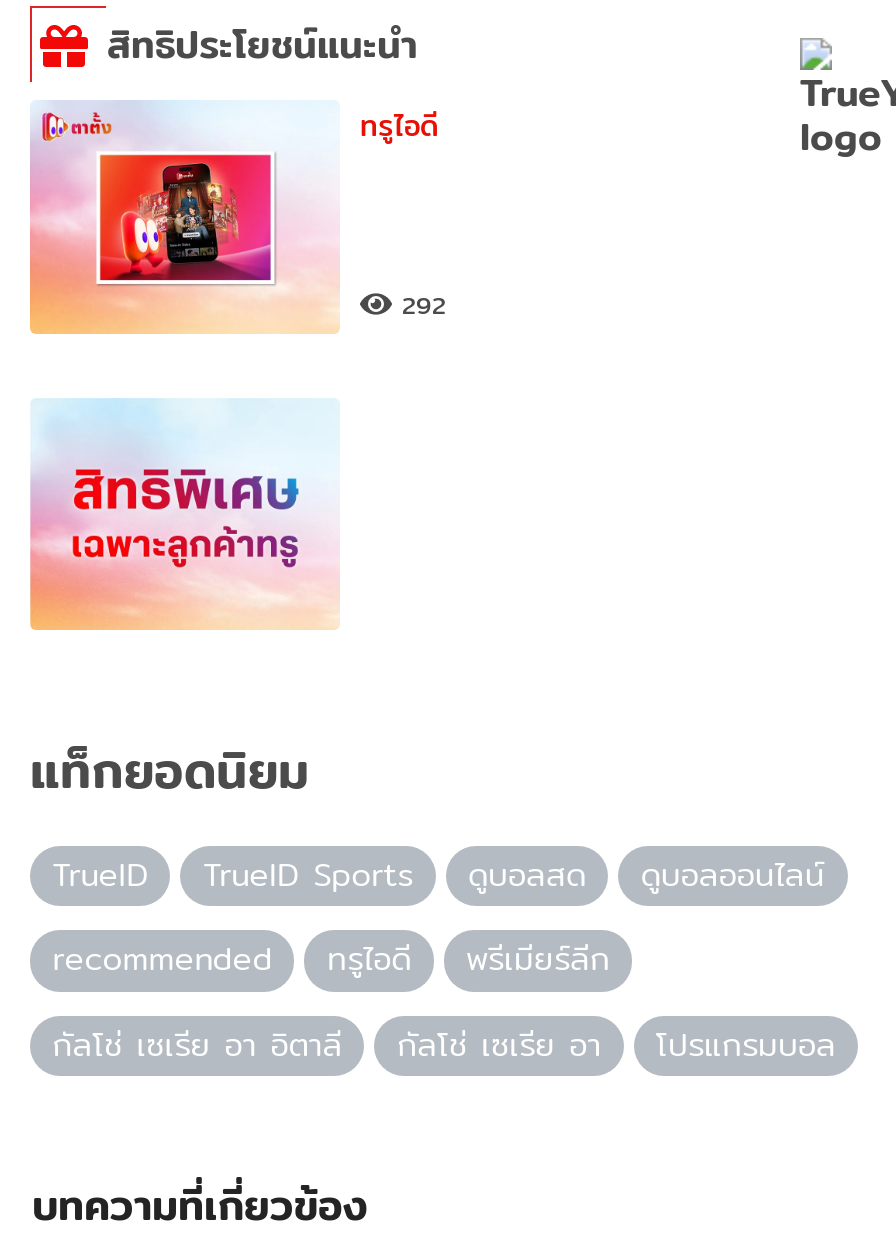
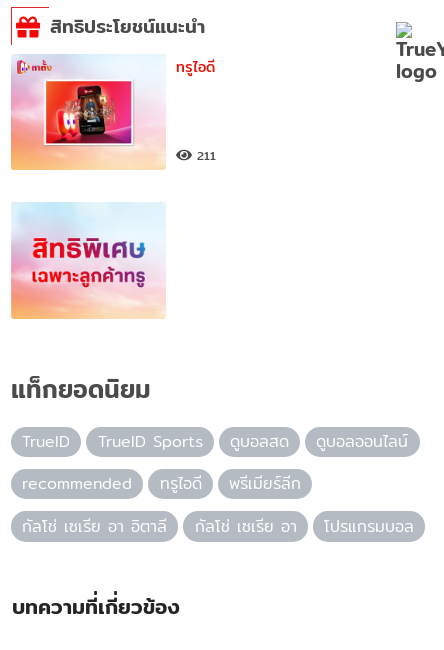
- 292
+ 211
